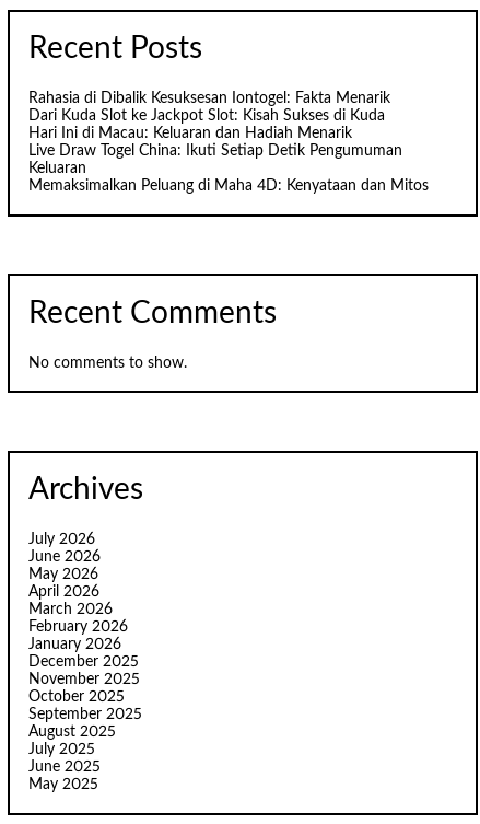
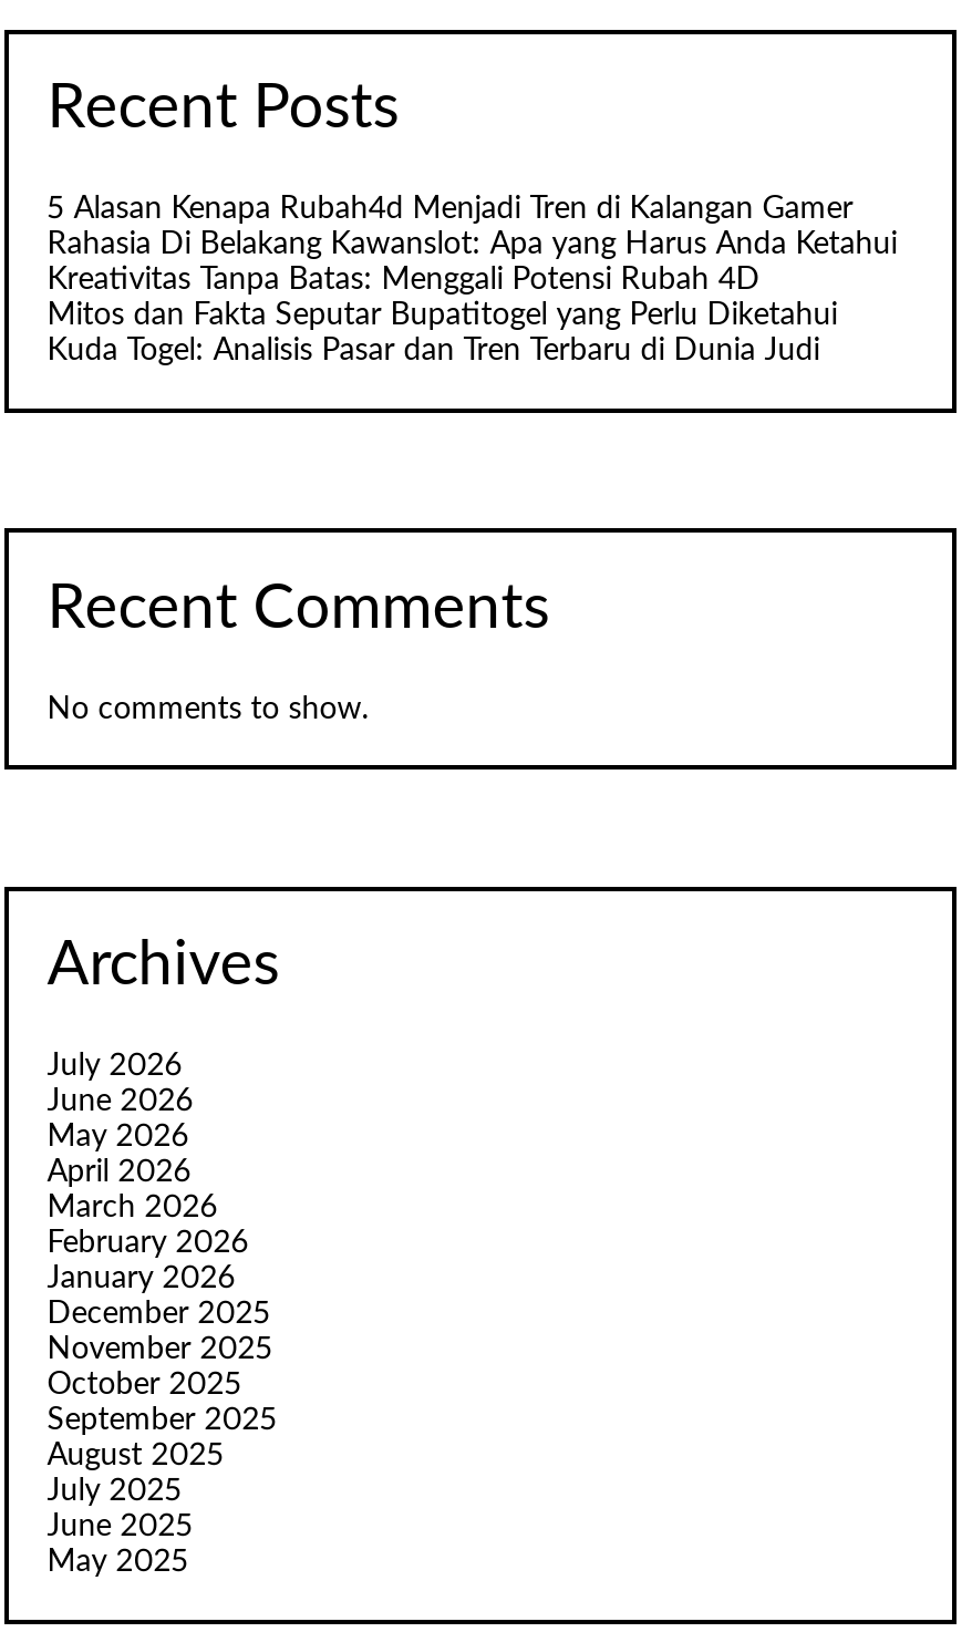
- Rahasia di Dibalik Kesuksesan Iontogel: Fakta Menarik
- Dari Kuda Slot ke Jackpot Slot: Kisah Sukses di Kuda
- Hari Ini di Macau: Keluaran dan Hadiah Menarik
- Live Draw Togel China: Ikuti Setiap Detik Pengumuman
- Keluaran
- Memaksimalkan Peluang di Maha 4D: Kenyataan dan Mitos
+ 5 Alasan Kenapa Rubah4d Menjadi Tren di Kalangan Gamer
+ Rahasia Di Belakang Kawanslot: Apa yang Harus Anda Ketahui
+ Kreativitas Tanpa Batas: Menggali Potensi Rubah 4D
+ Mitos dan Fakta Seputar Bupatitogel yang Perlu Diketahui
+ Kuda Togel: Analisis Pasar dan Tren Terbaru di Dunia Judi
